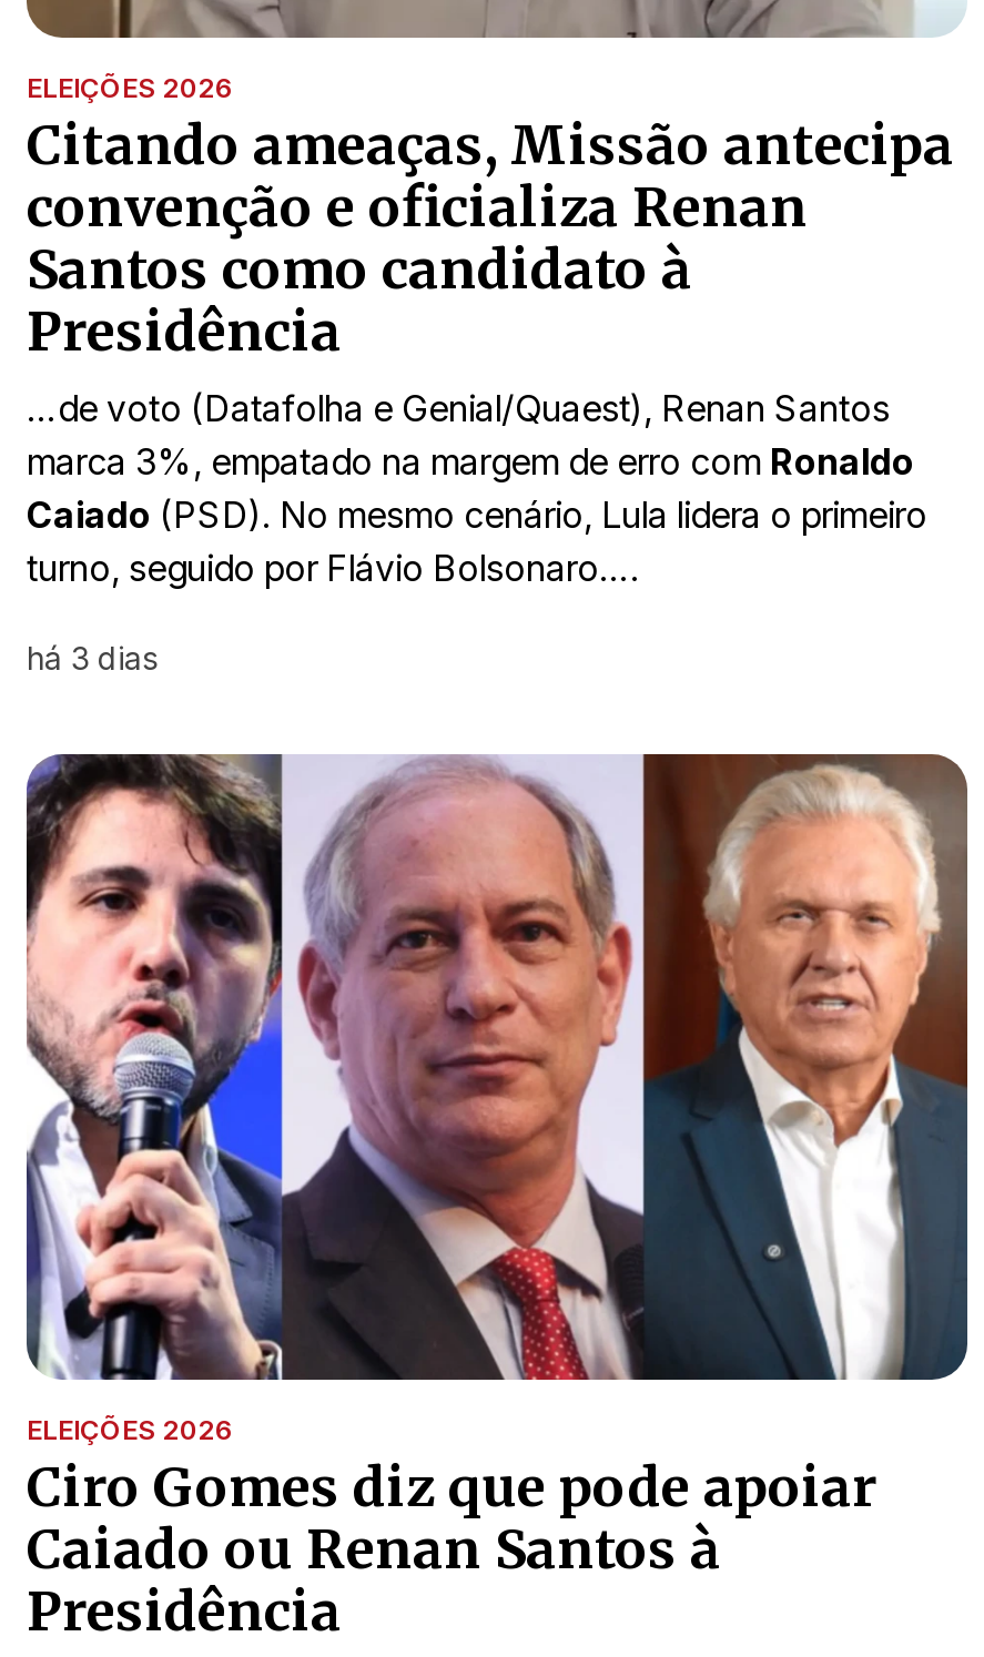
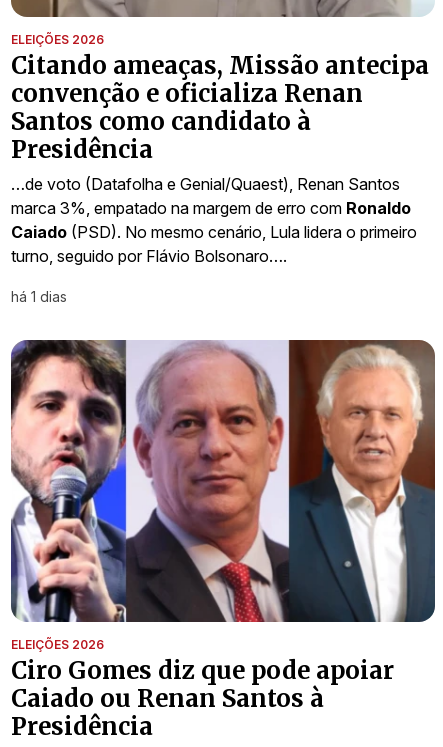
- há 3 dias
+ há 1 dias
